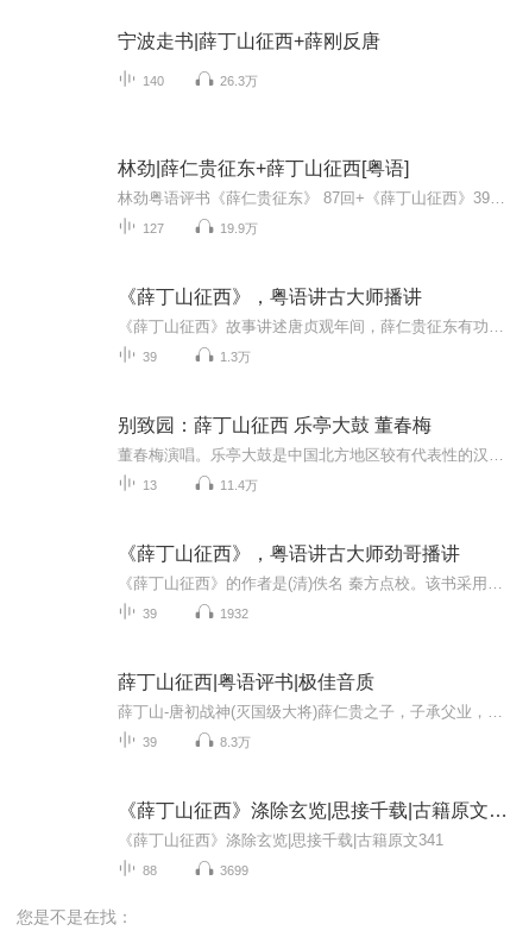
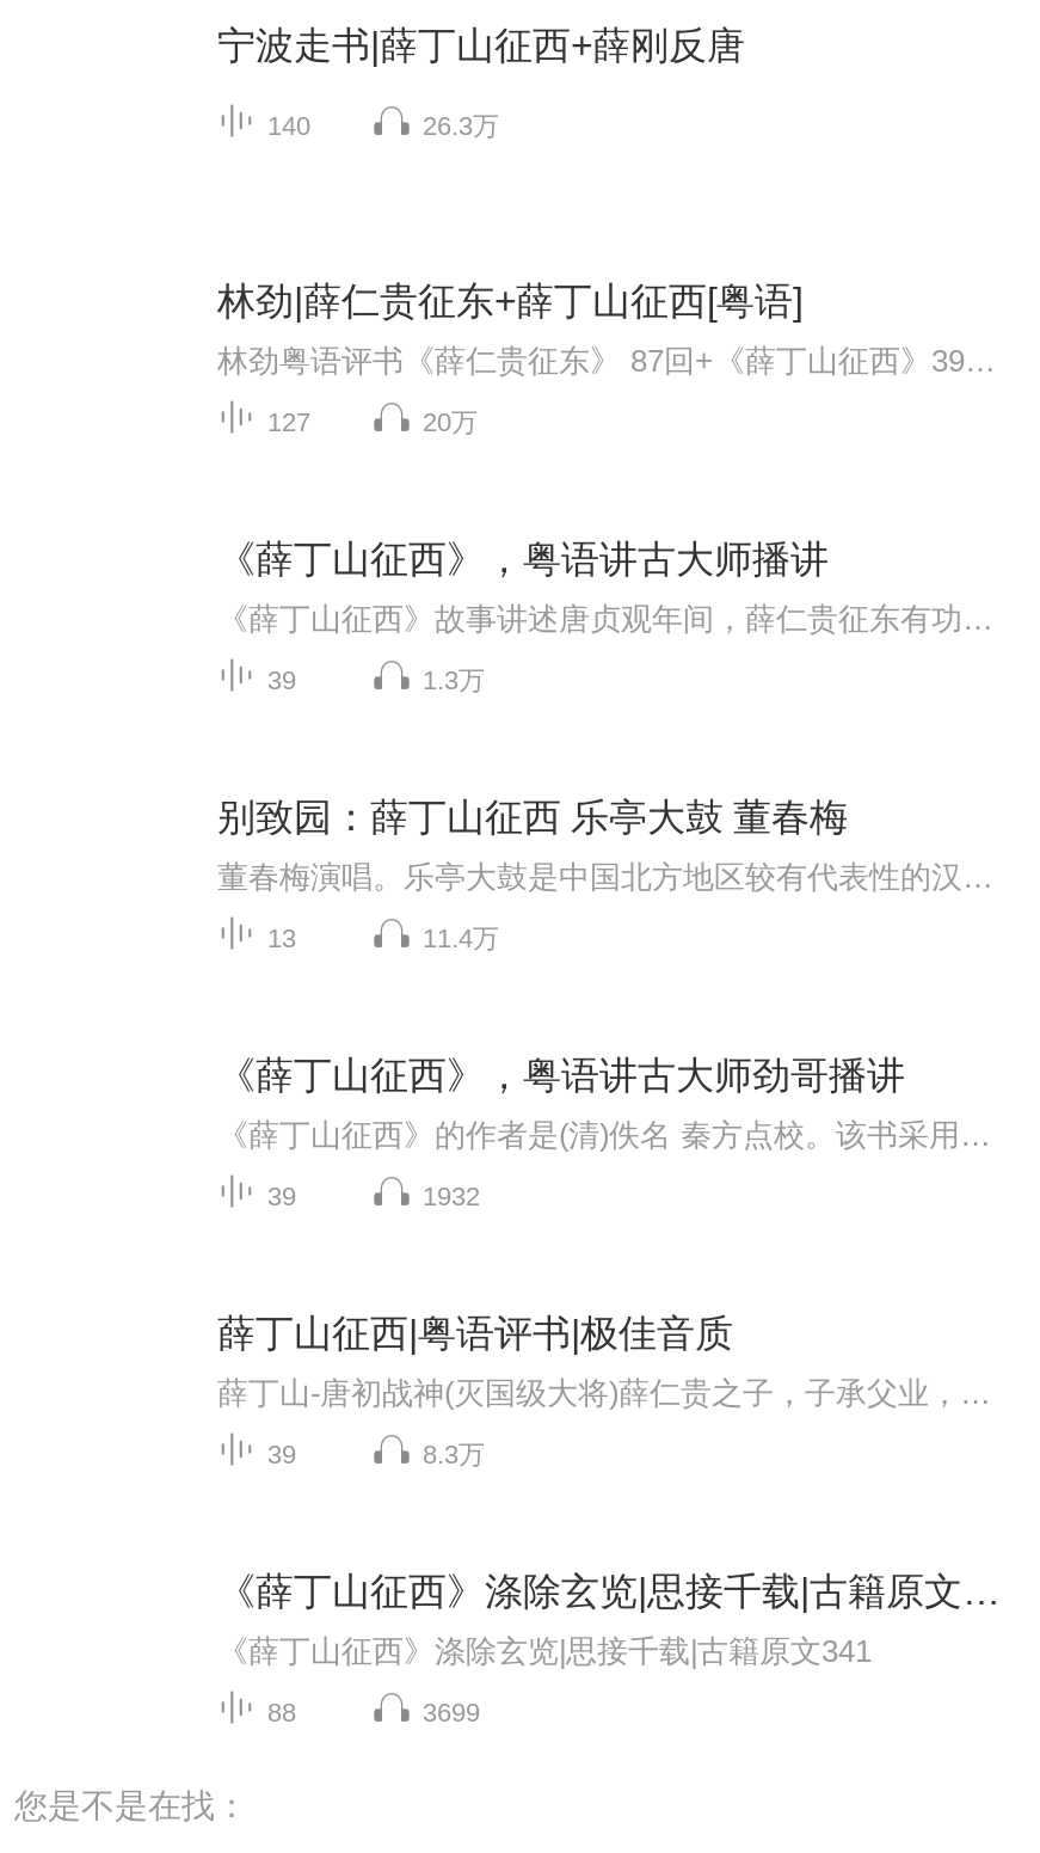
- 19.9万
+ 20万
